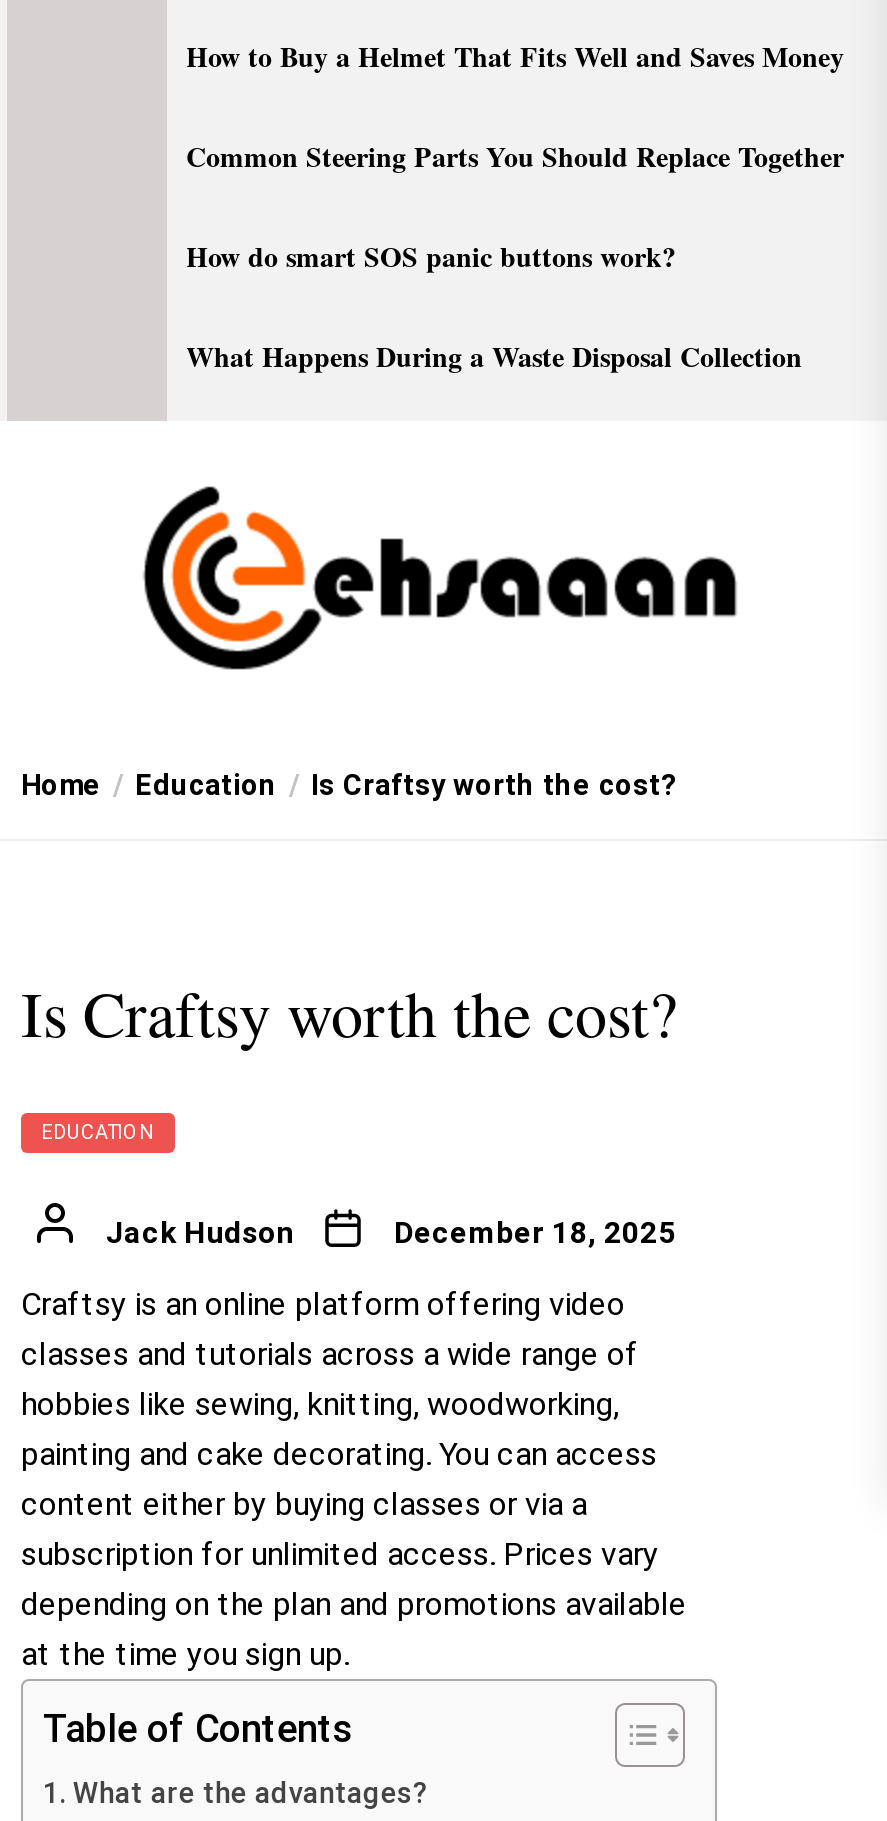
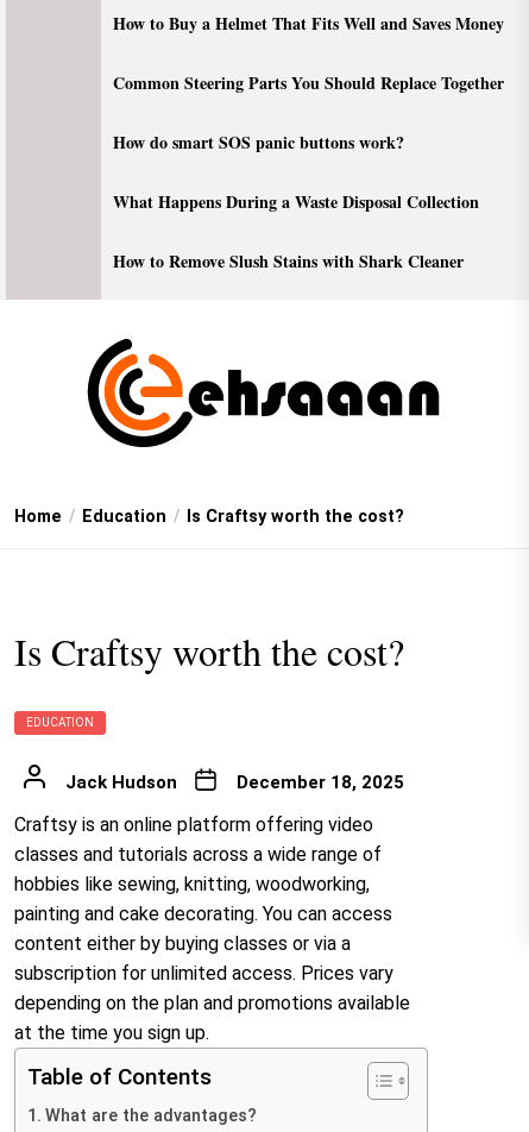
+ How to Remove Slush Stains with Shark Cleaner
